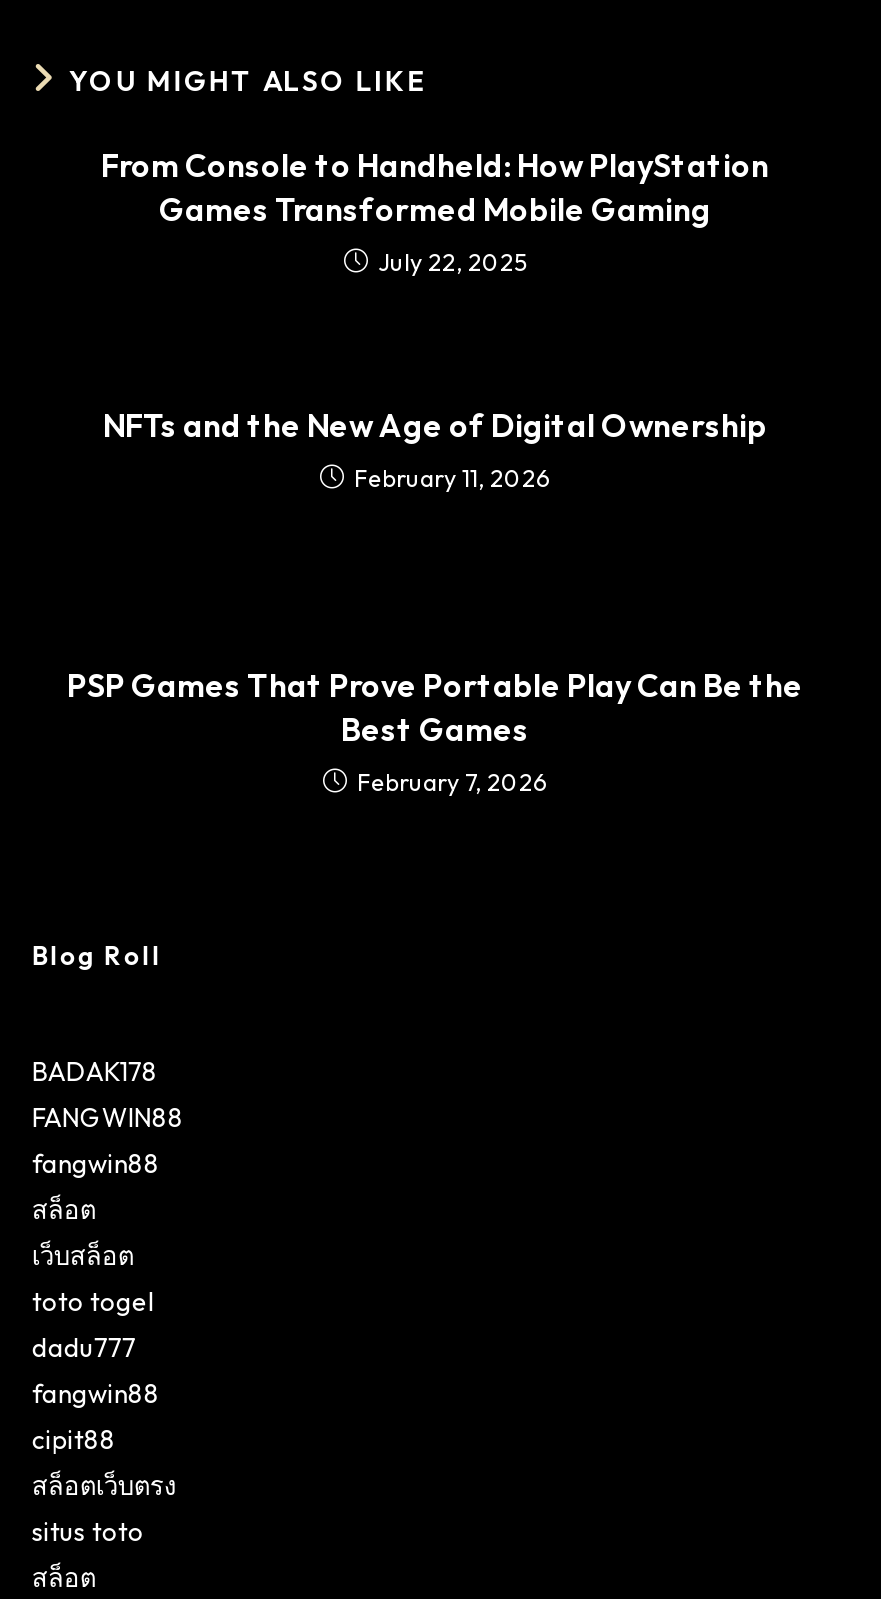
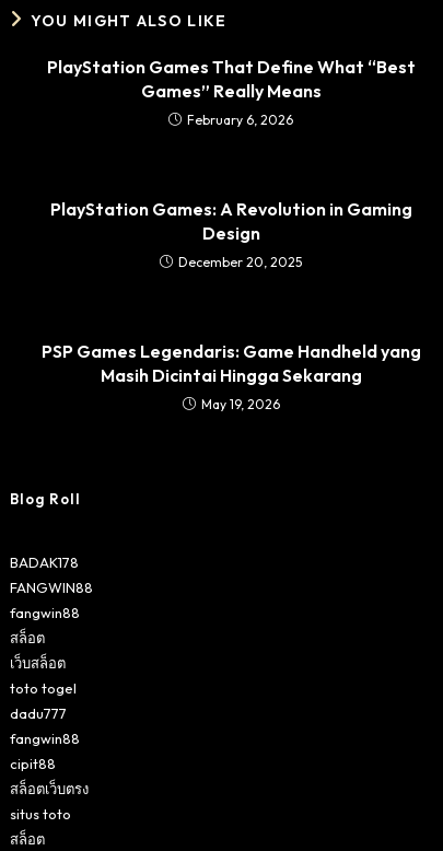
- From Console to Handheld: How PlayStation
- Games Transformed Mobile Gaming
- July 22, 2025
+ PlayStation Games That Define What “Best
+ Games” Really Means
+ February 6, 2026

- NFTs and the New Age of Digital Ownership
- February 11, 2026
+ PlayStation Games: A Revolution in Gaming
+ Design
+ December 20, 2025

- PSP Games That Prove Portable Play Can Be the
- Best Games
- February 7, 2026
+ PSP Games Legendaris: Game Handheld yang
+ Masih Dicintai Hingga Sekarang
+ May 19, 2026
